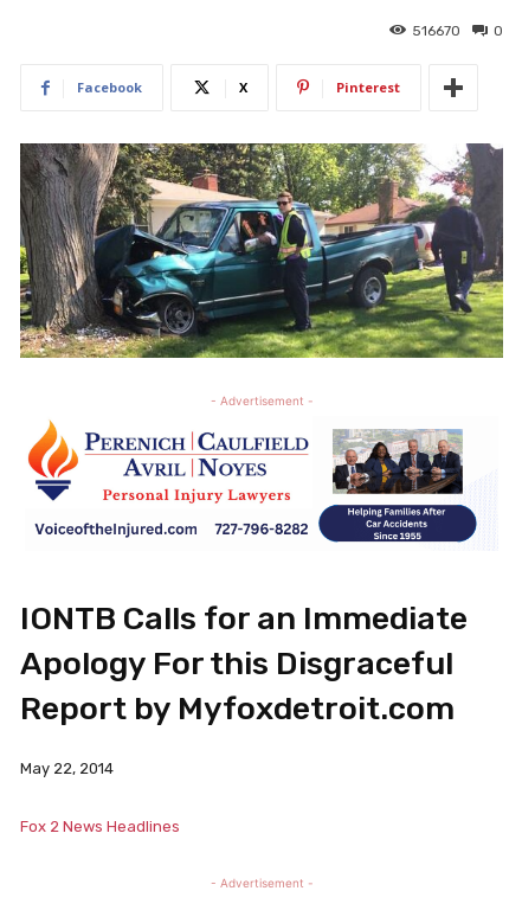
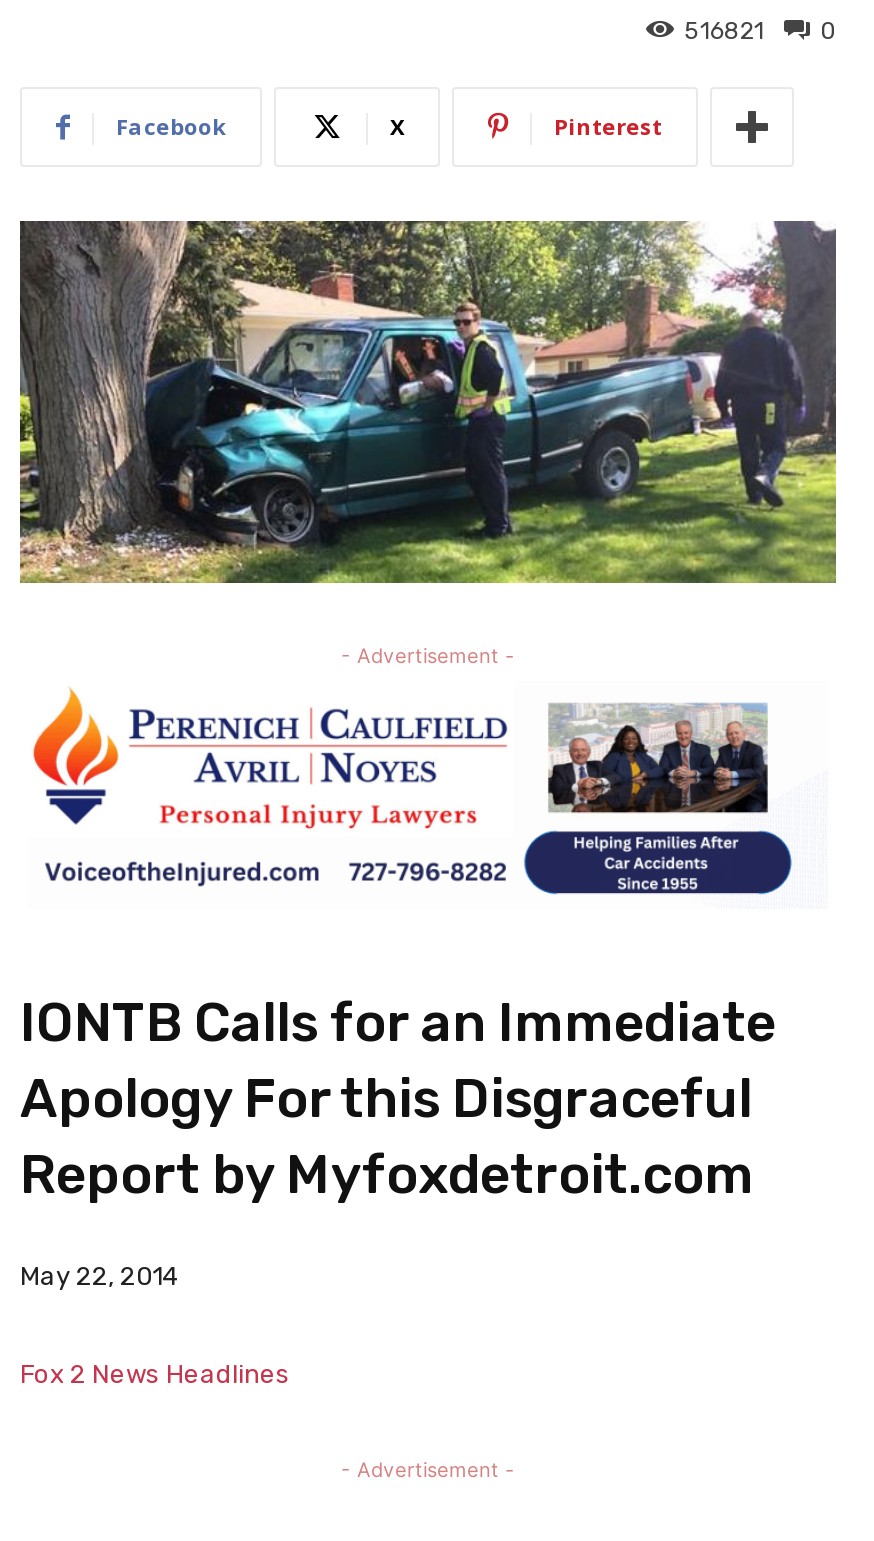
- 516670 0
+ 516821 0
